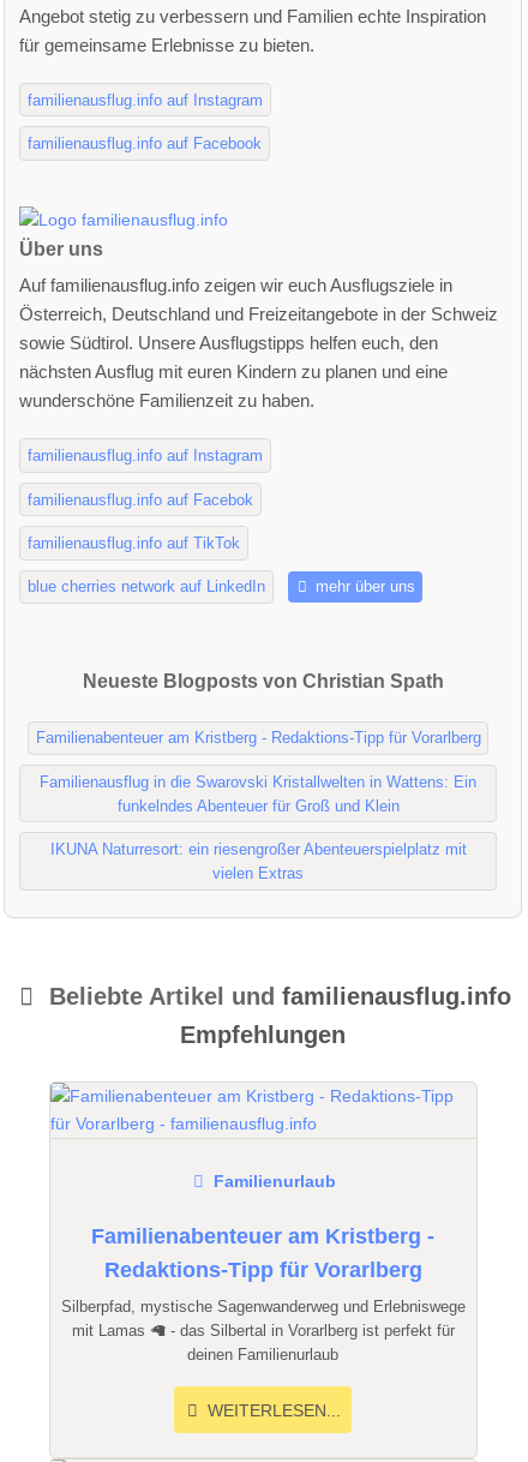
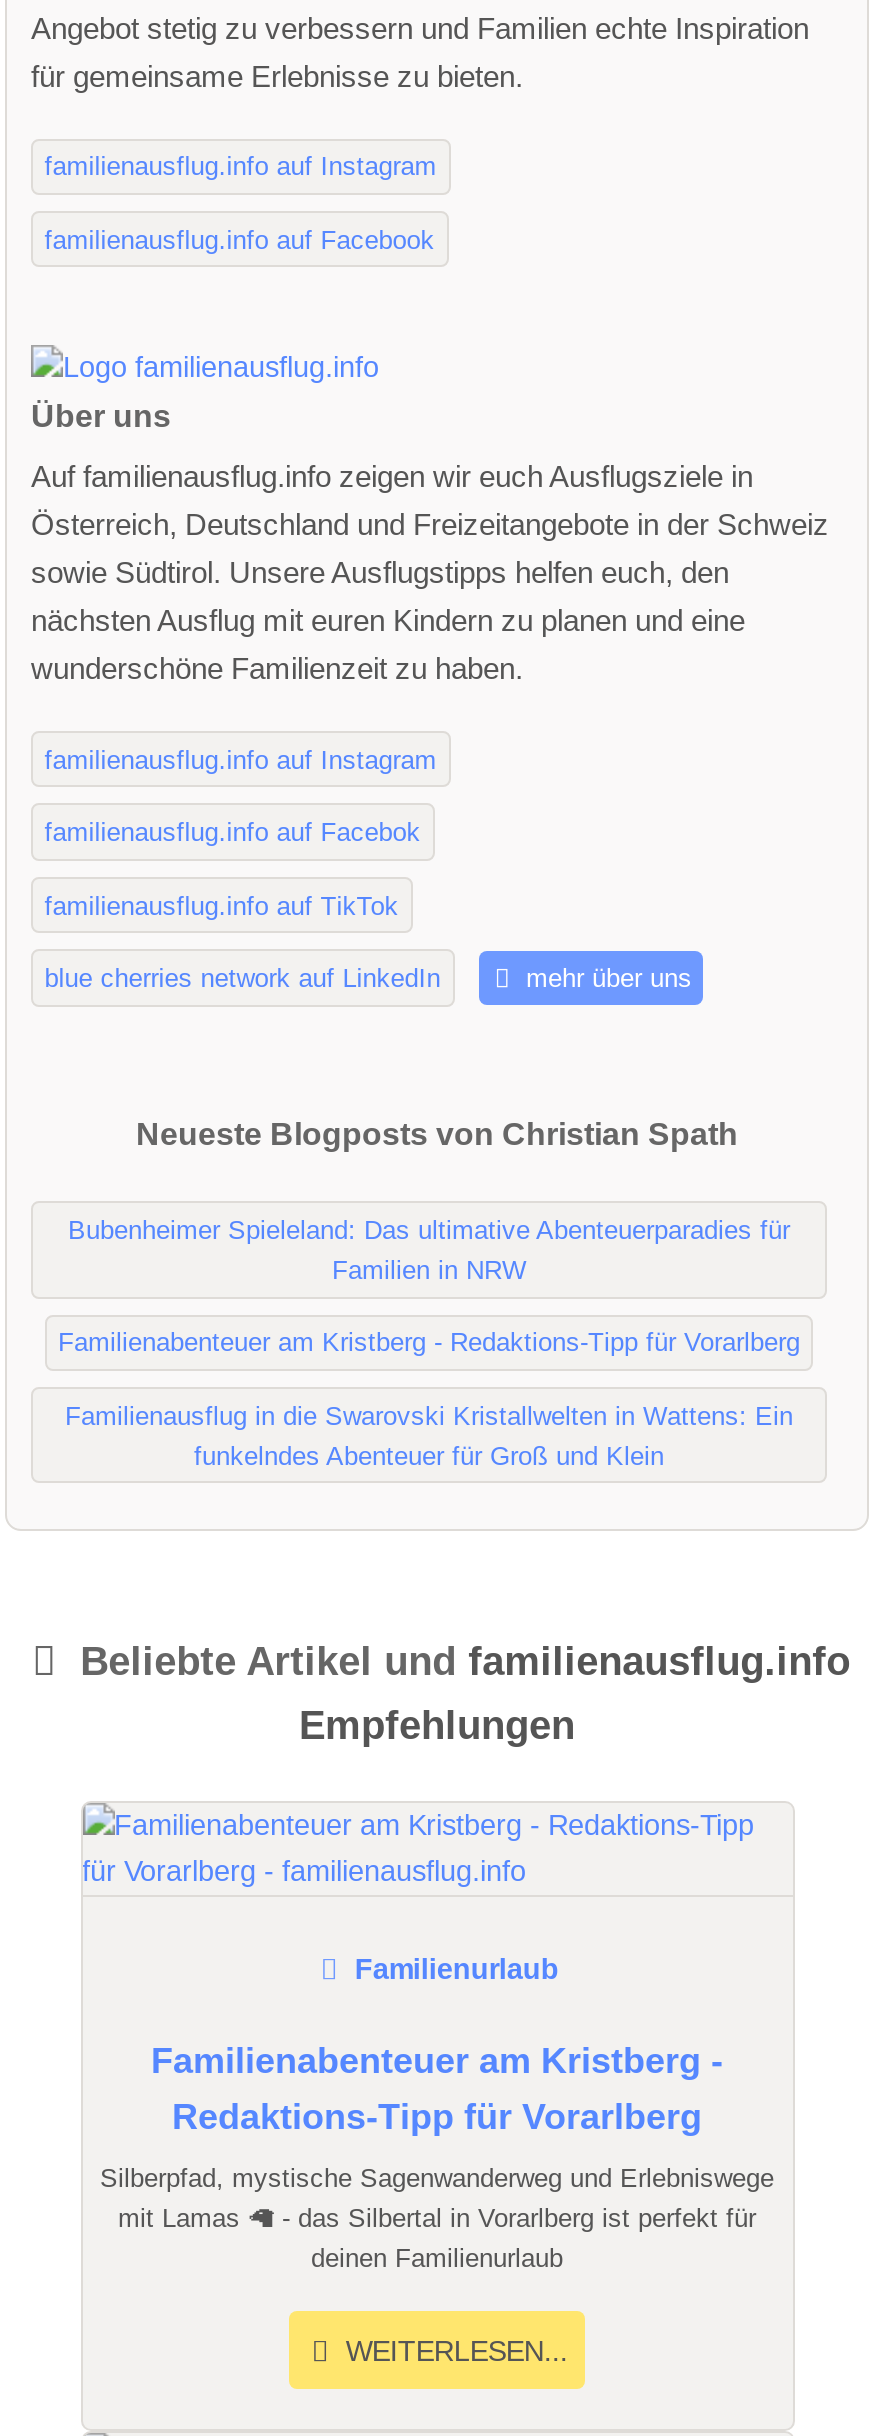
+ Bubenheimer Spieleland: Das ultimative Abenteuerparadies für
+ Familien in NRW

moved down: Familienabenteuer am Kristberg - Redaktions-Tipp für Vorarlberg | Familienausflug in die Swarovski Kristallwelten in Wattens: Ein | funkelndes Abenteuer für Groß und Klein

- IKUNA Naturresort: ein riesengroßer Abenteuerspielplatz mit
- vielen Extras
